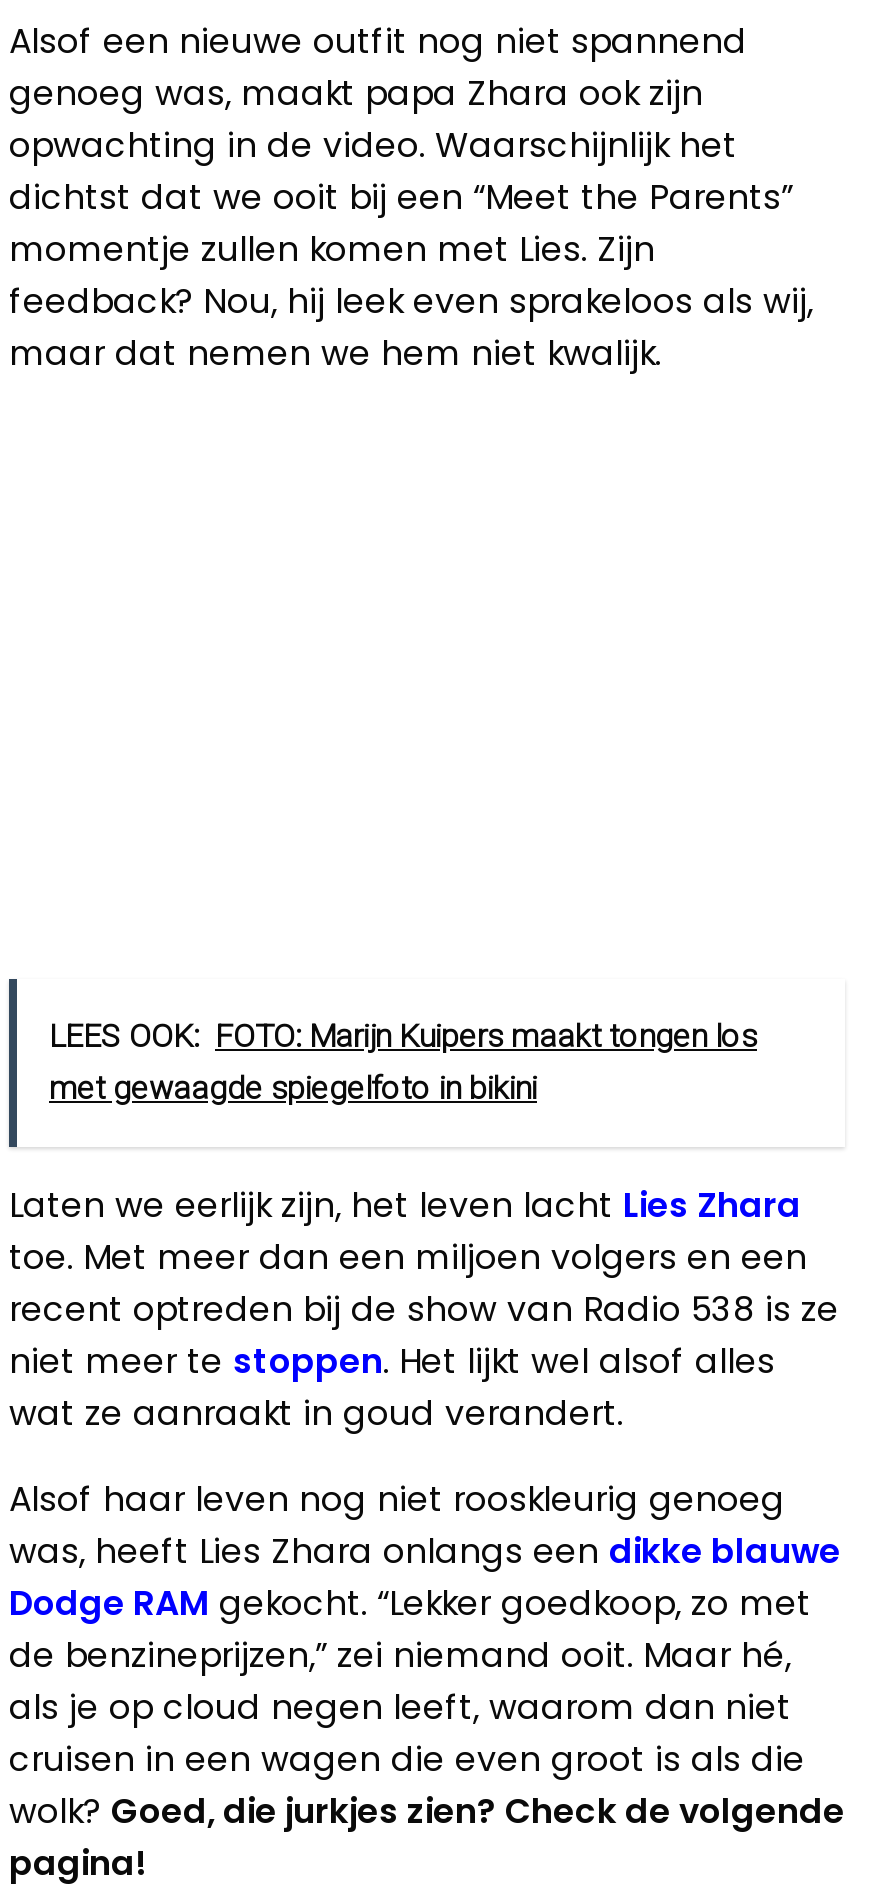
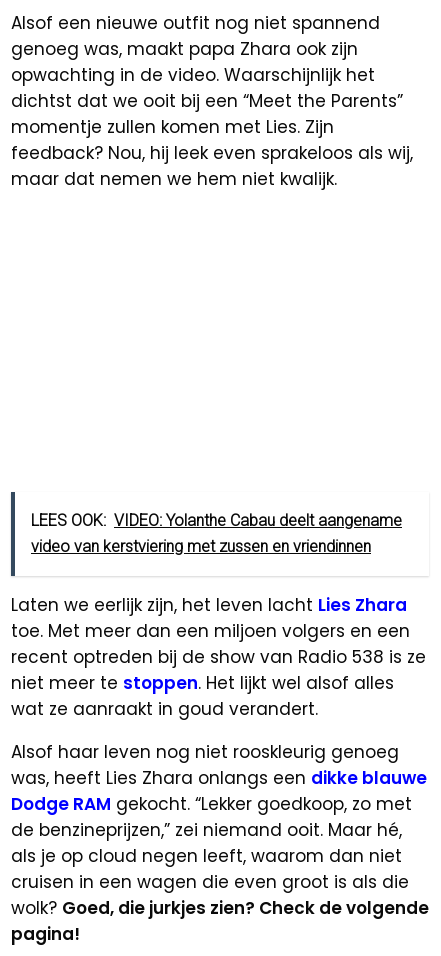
- LEES OOK: FOTO: Marijn Kuipers maakt tongen los
- met gewaagde spiegelfoto in bikini
+ LEES OOK: VIDEO: Yolanthe Cabau deelt aangename
+ video van kerstviering met zussen en vriendinnen
